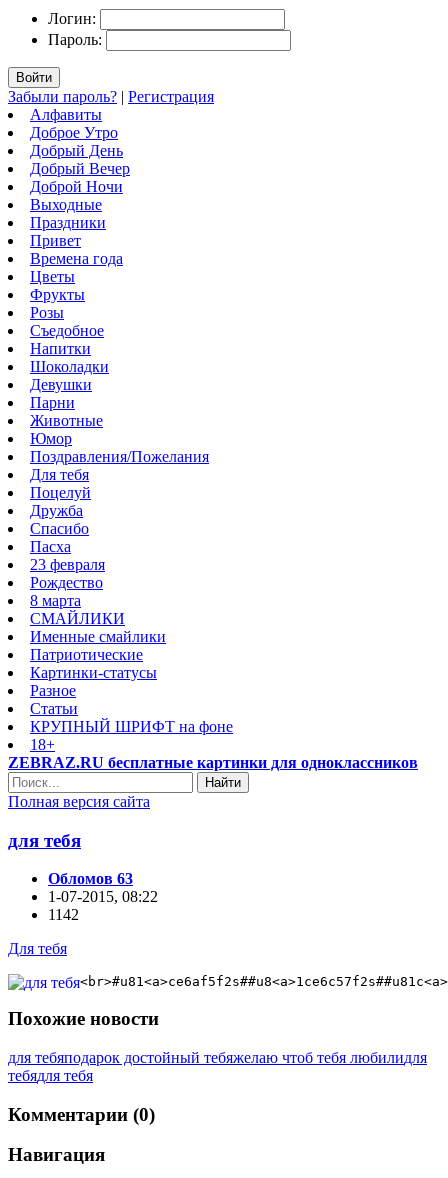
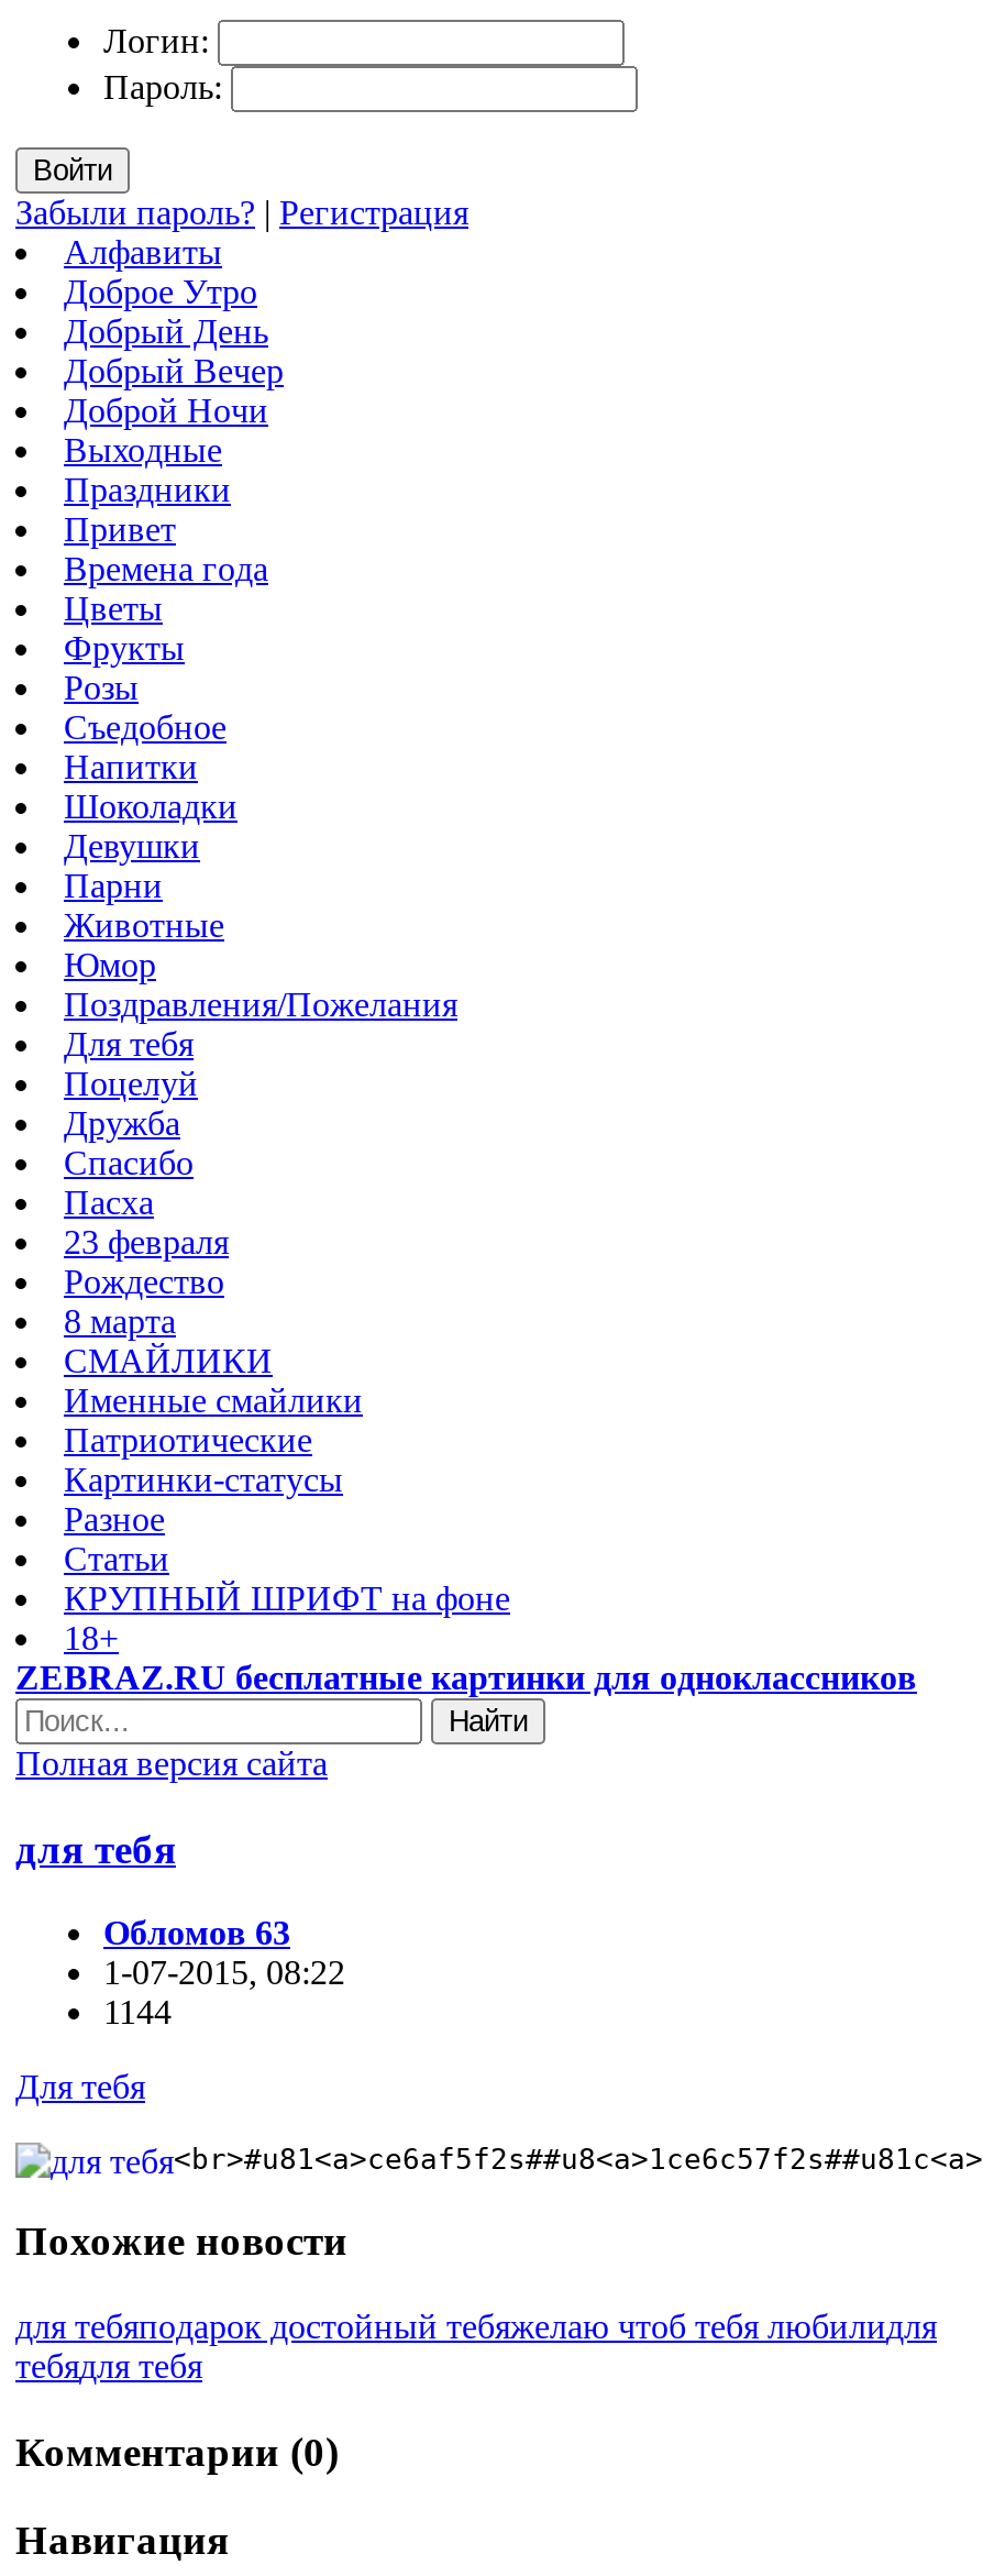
- 1142
+ 1144
